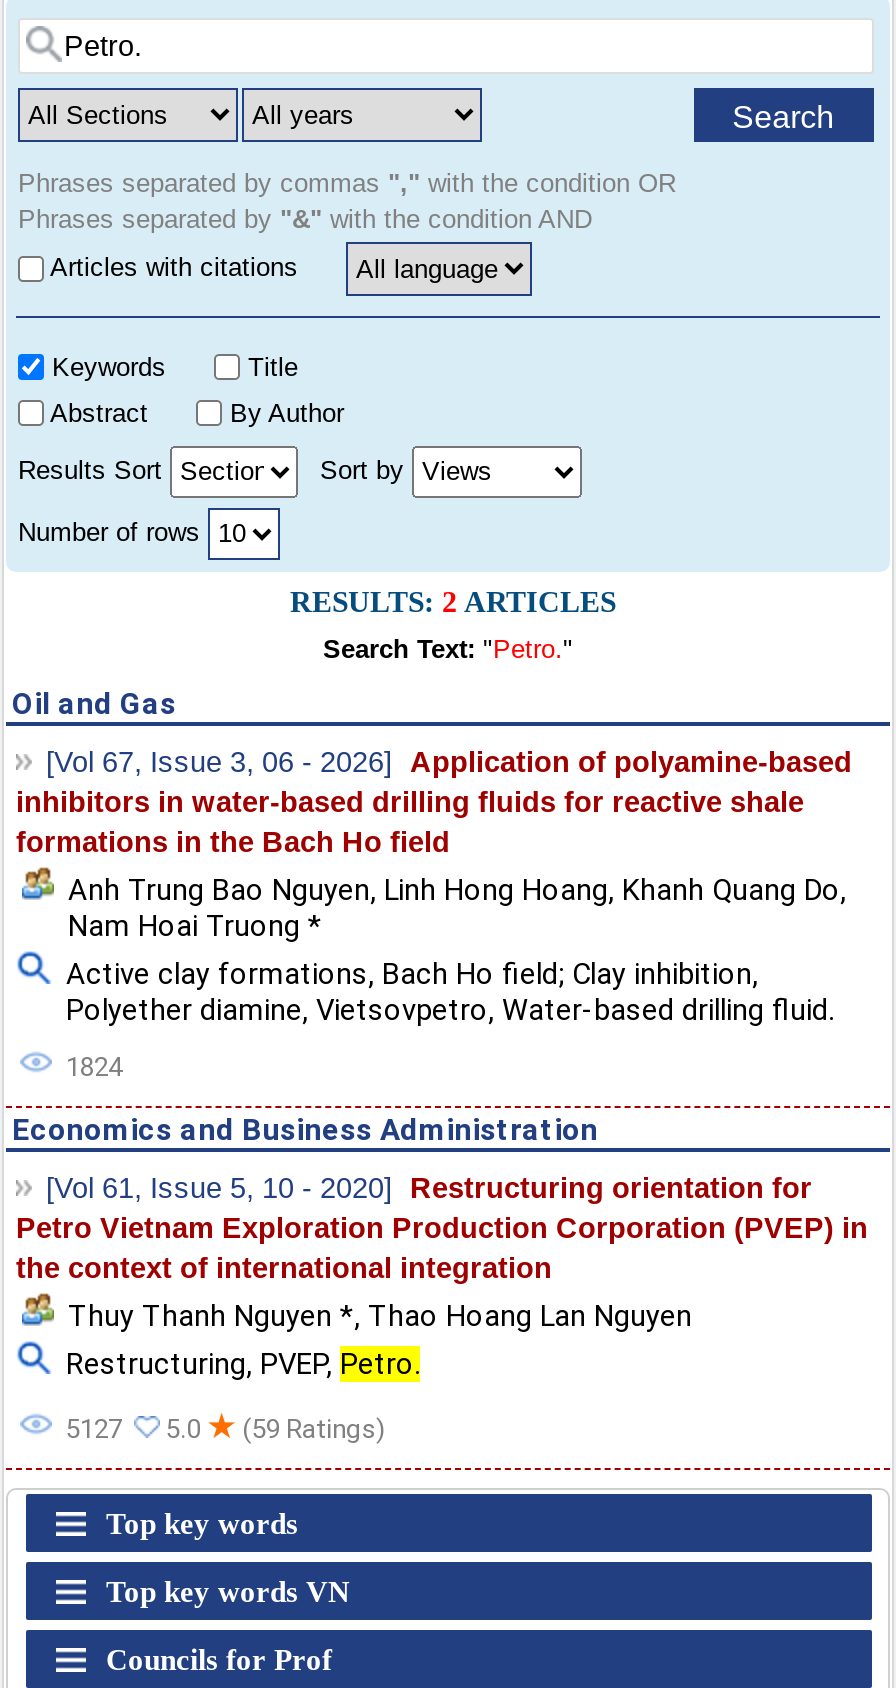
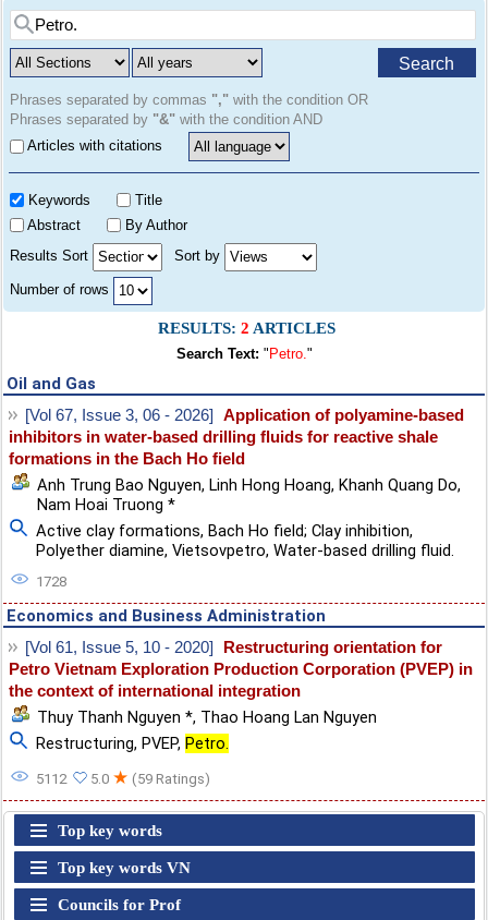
- 1824
+ 1728

- 5127
+ 5112
